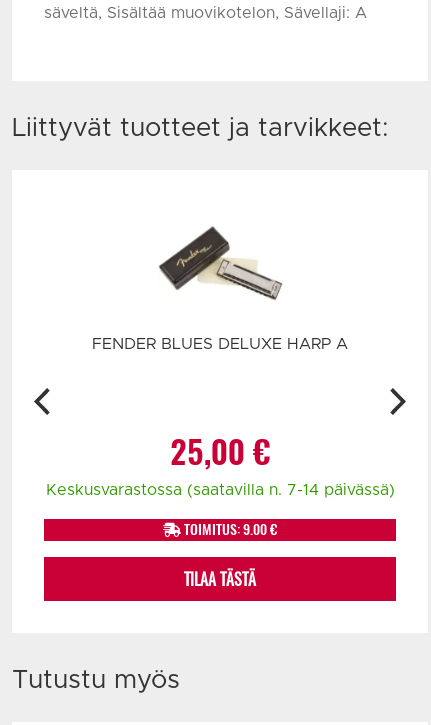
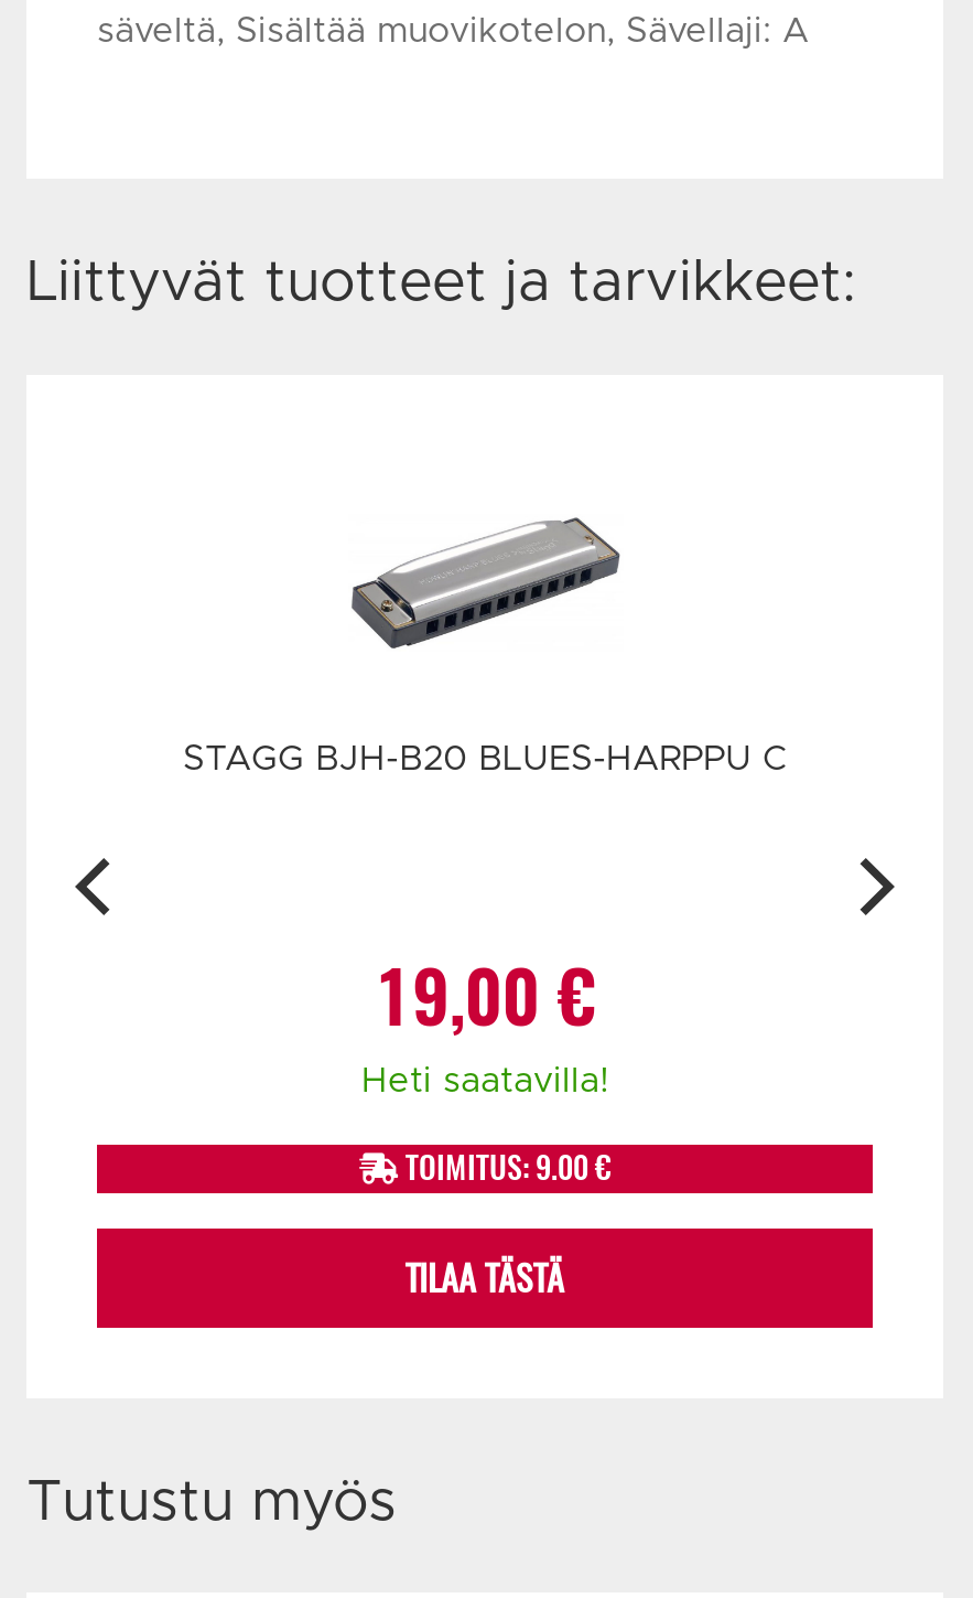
- [image]
- FENDER BLUES DELUXE HARP A
+ [image]
+ STAGG BJH-B20 BLUES-HARPPU C

- 25,00 €
- Keskusvarastossa (saatavilla n. 7-14 päivässä)
+ 19,00 €
+ Heti saatavilla!
